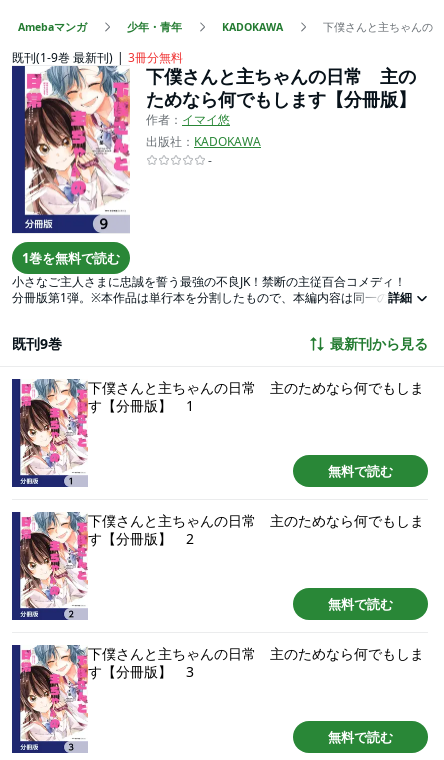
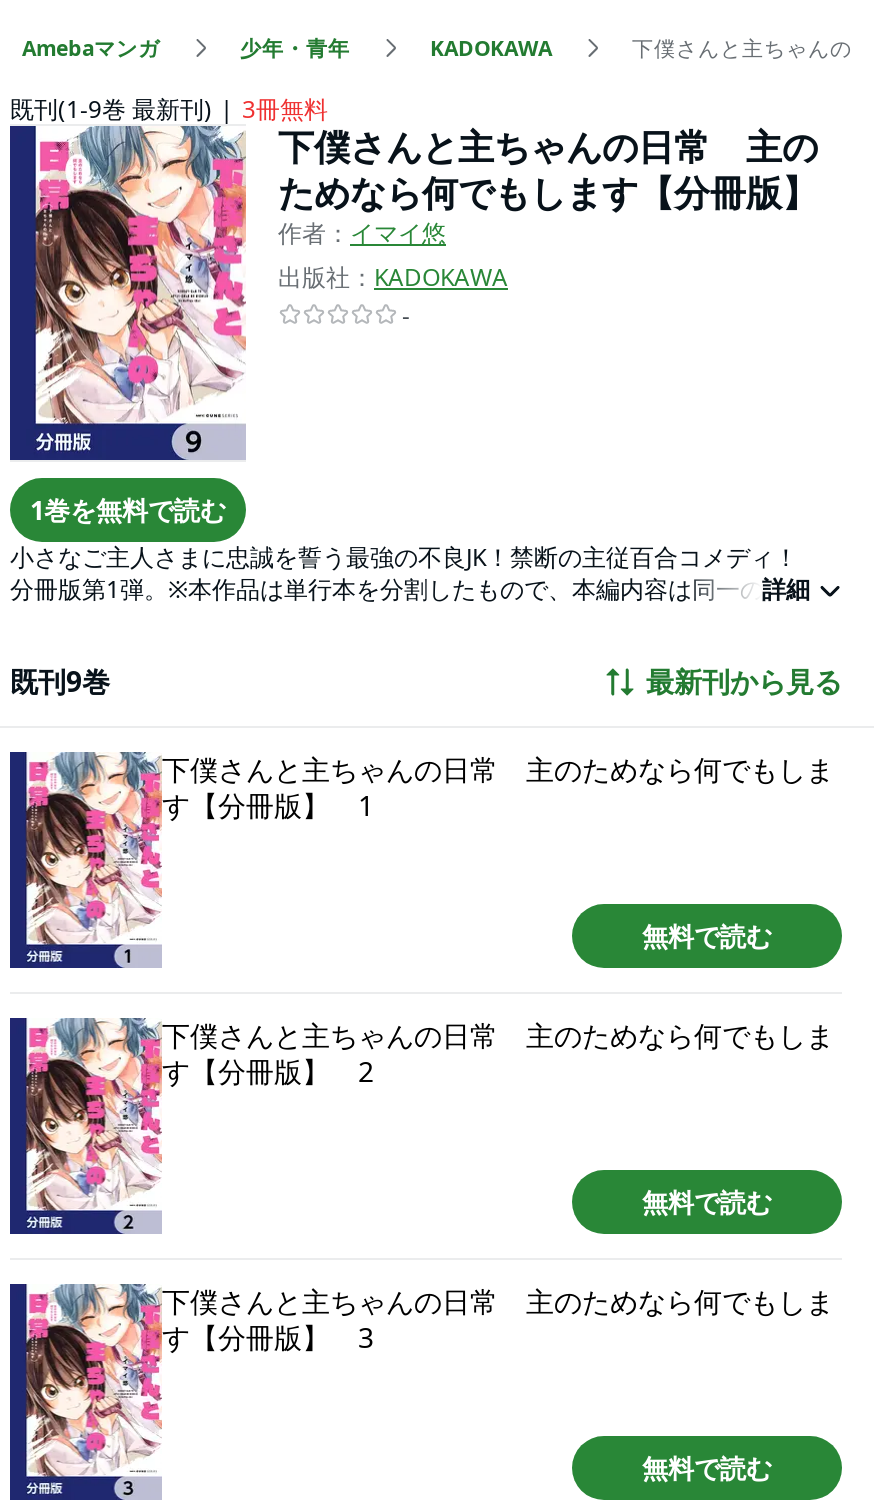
- 既刊(1-9巻 最新刊) 3冊分無料
+ 既刊(1-9巻 最新刊) 3冊無料
